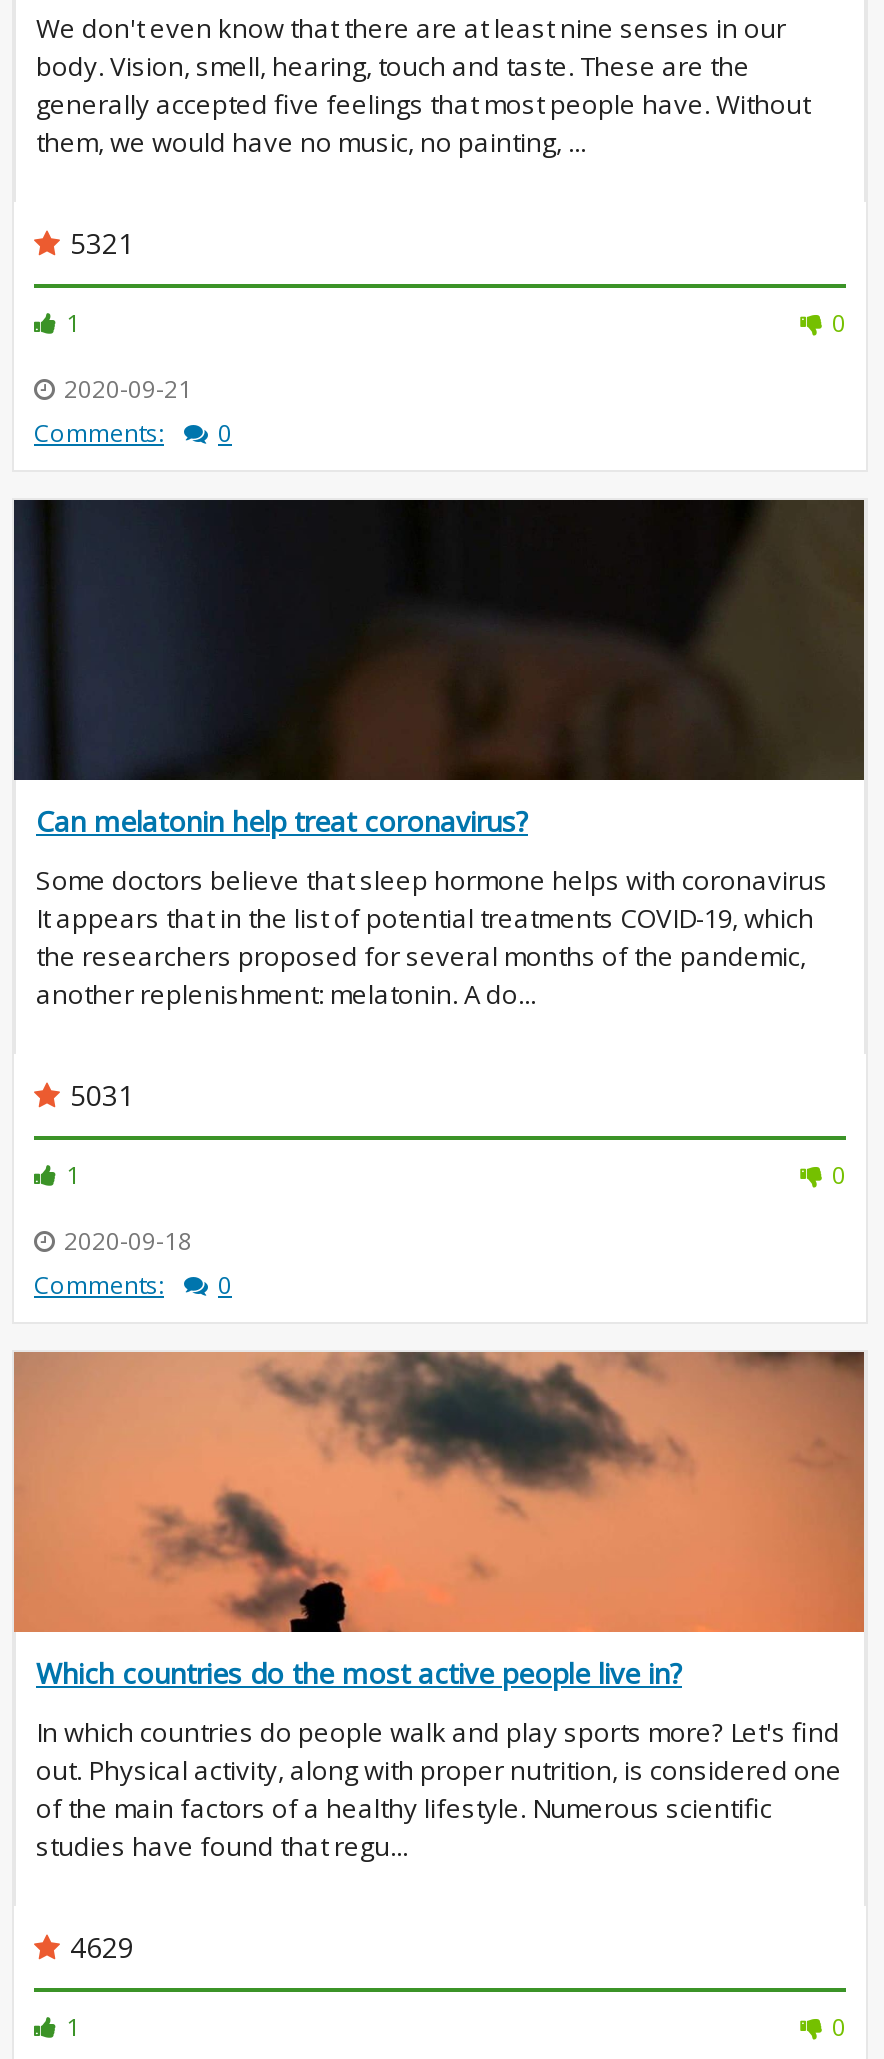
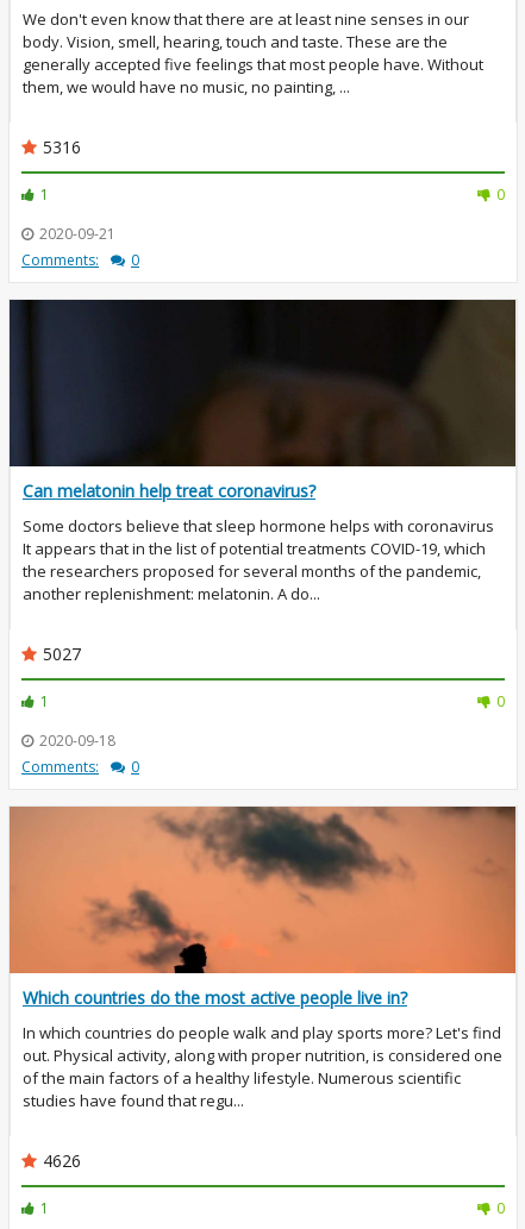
- 5321
+ 5316

- 5031
+ 5027

- 4629
+ 4626
